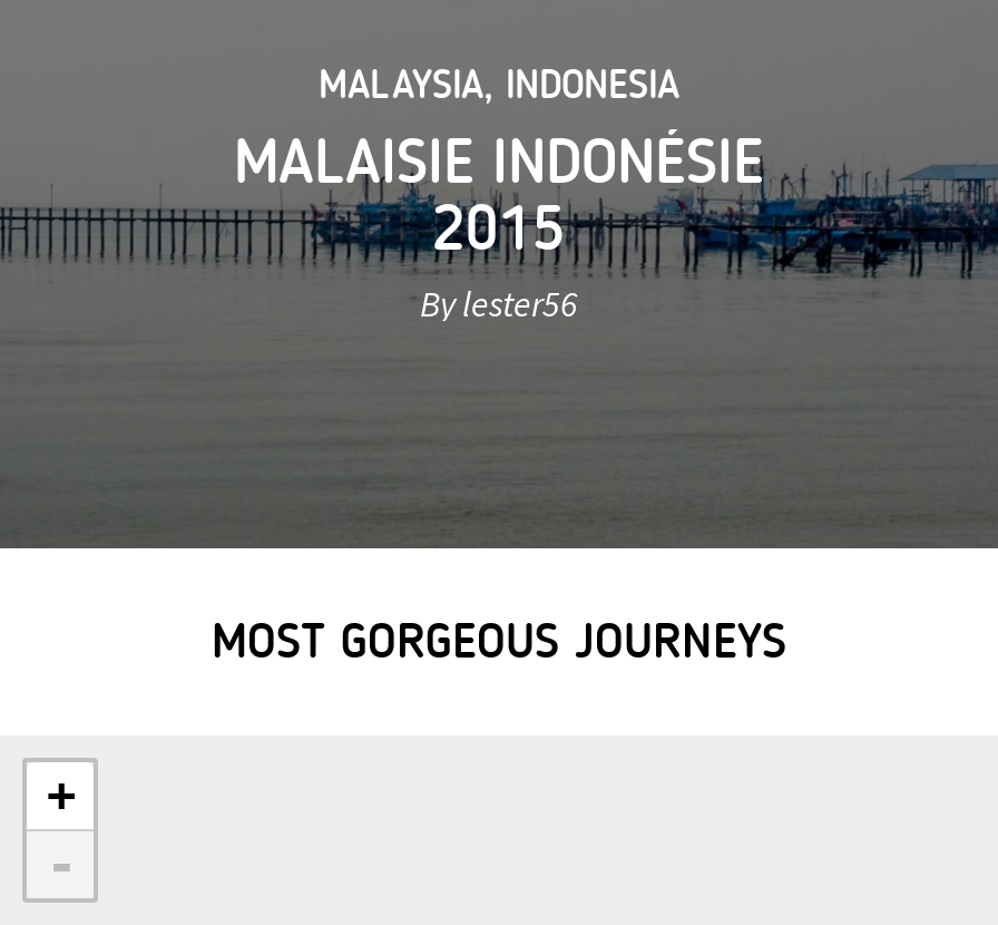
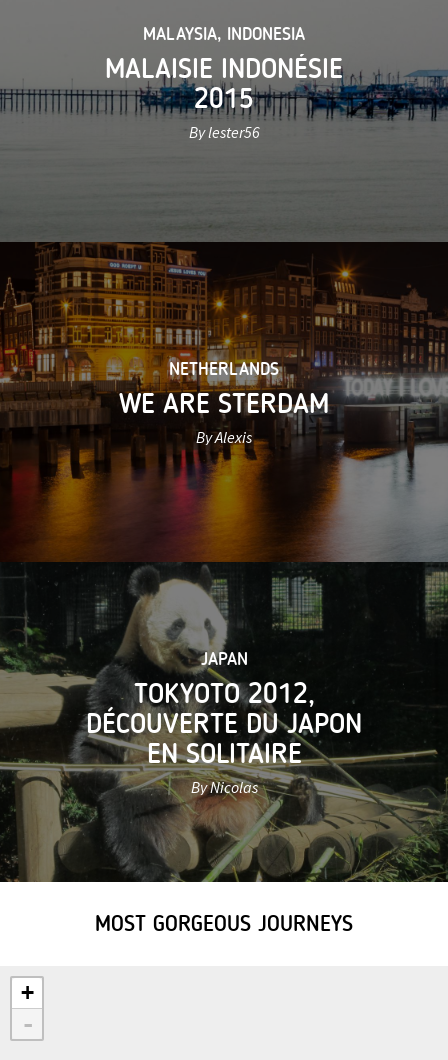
+ [image]
+ NETHERLANDS
+ WE ARE STERDAM
+ By Alexis

+ JAPAN
+ TOKYOTO 2012,
+ DÉCOUVERTE DU JAPON
+ EN SOLITAIRE
+ By Nicolas
